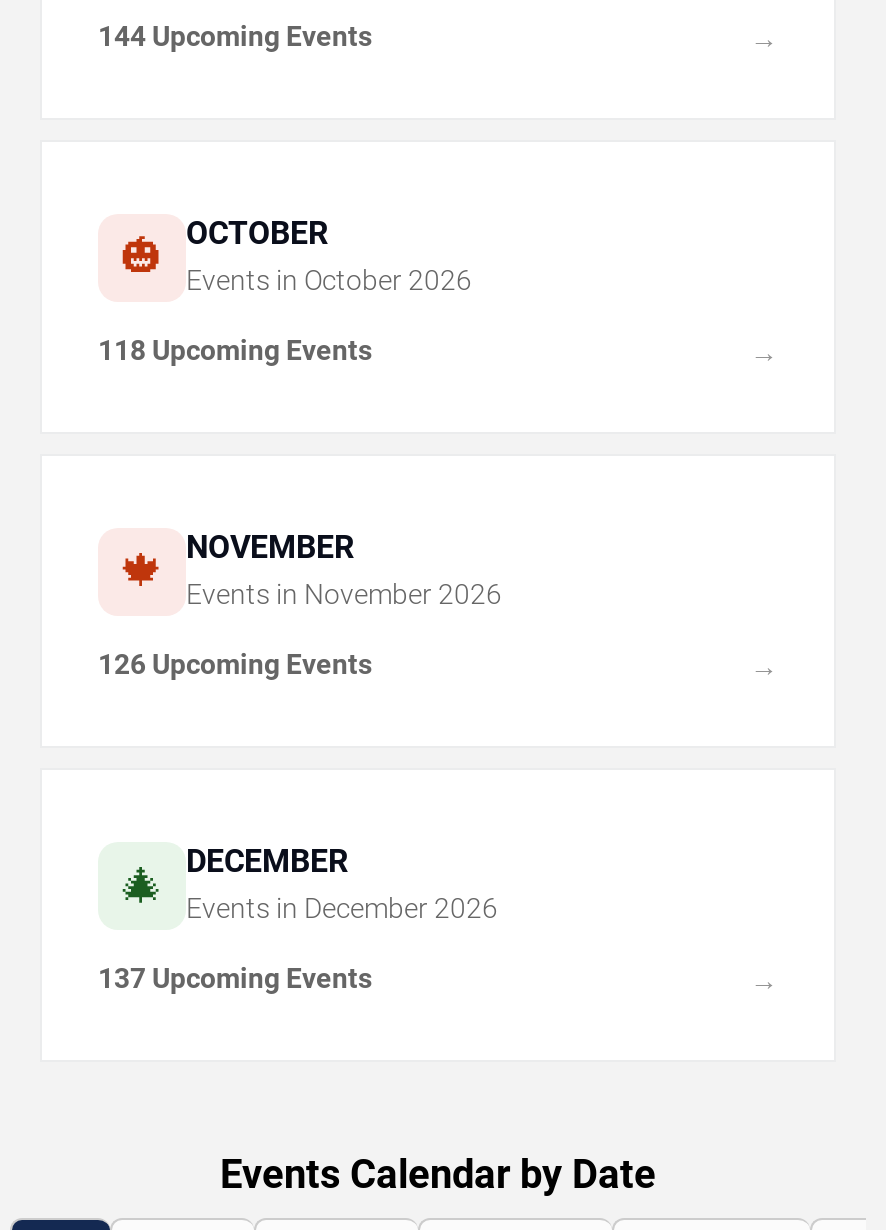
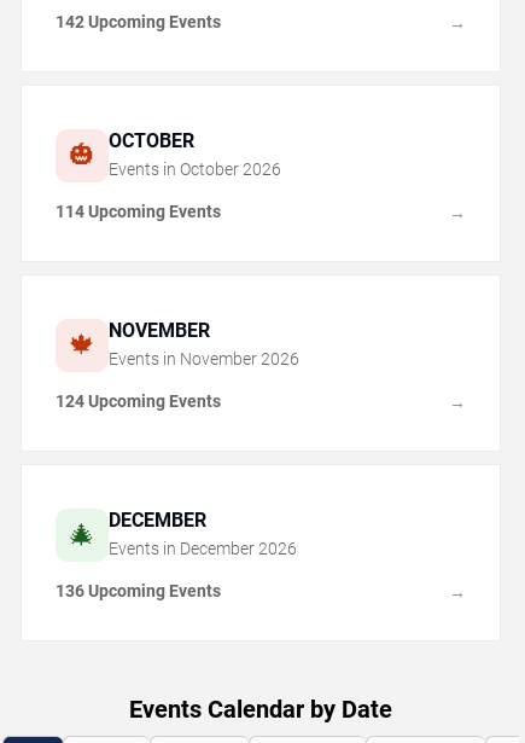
- 144 Upcoming Events
+ 142 Upcoming Events

- 118 Upcoming Events
+ 114 Upcoming Events

- 126 Upcoming Events
+ 124 Upcoming Events

- 137 Upcoming Events
+ 136 Upcoming Events
